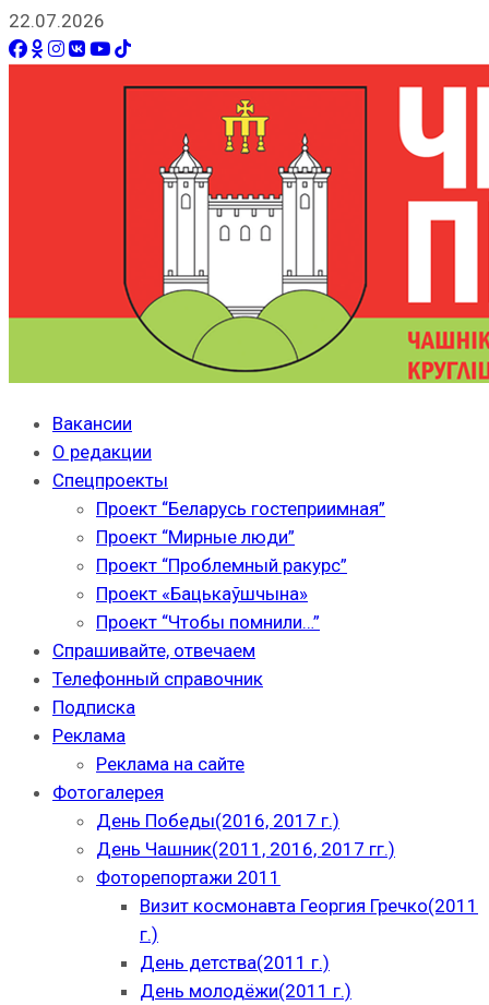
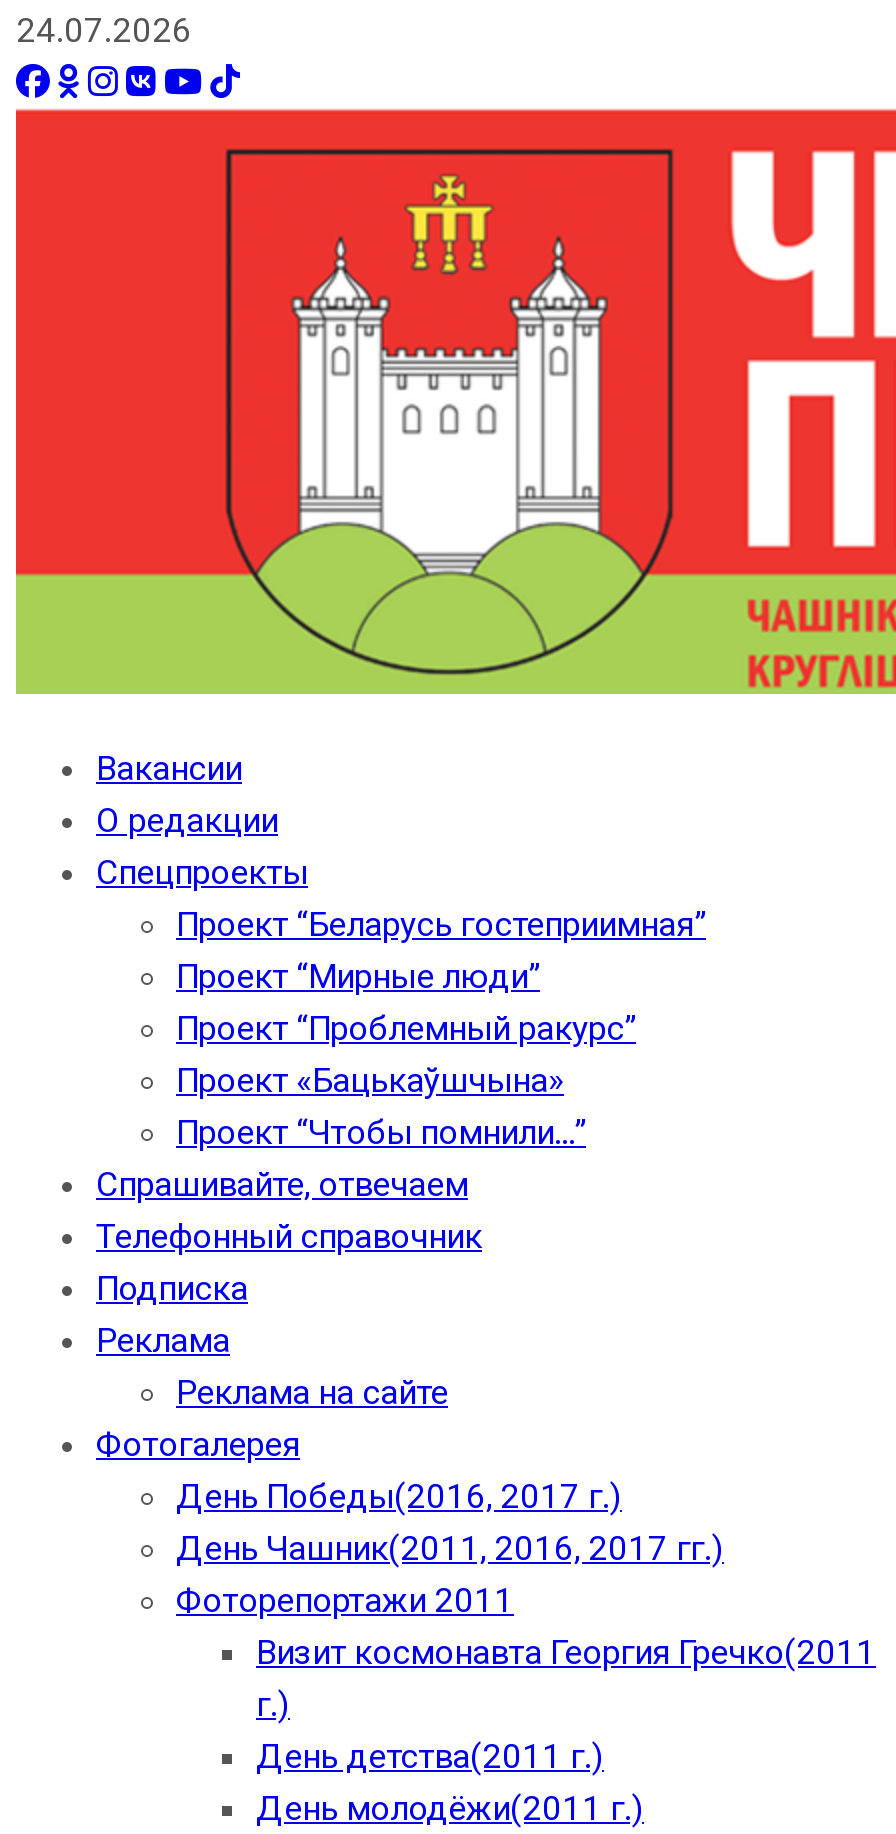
- 22.07.2026
+ 24.07.2026
